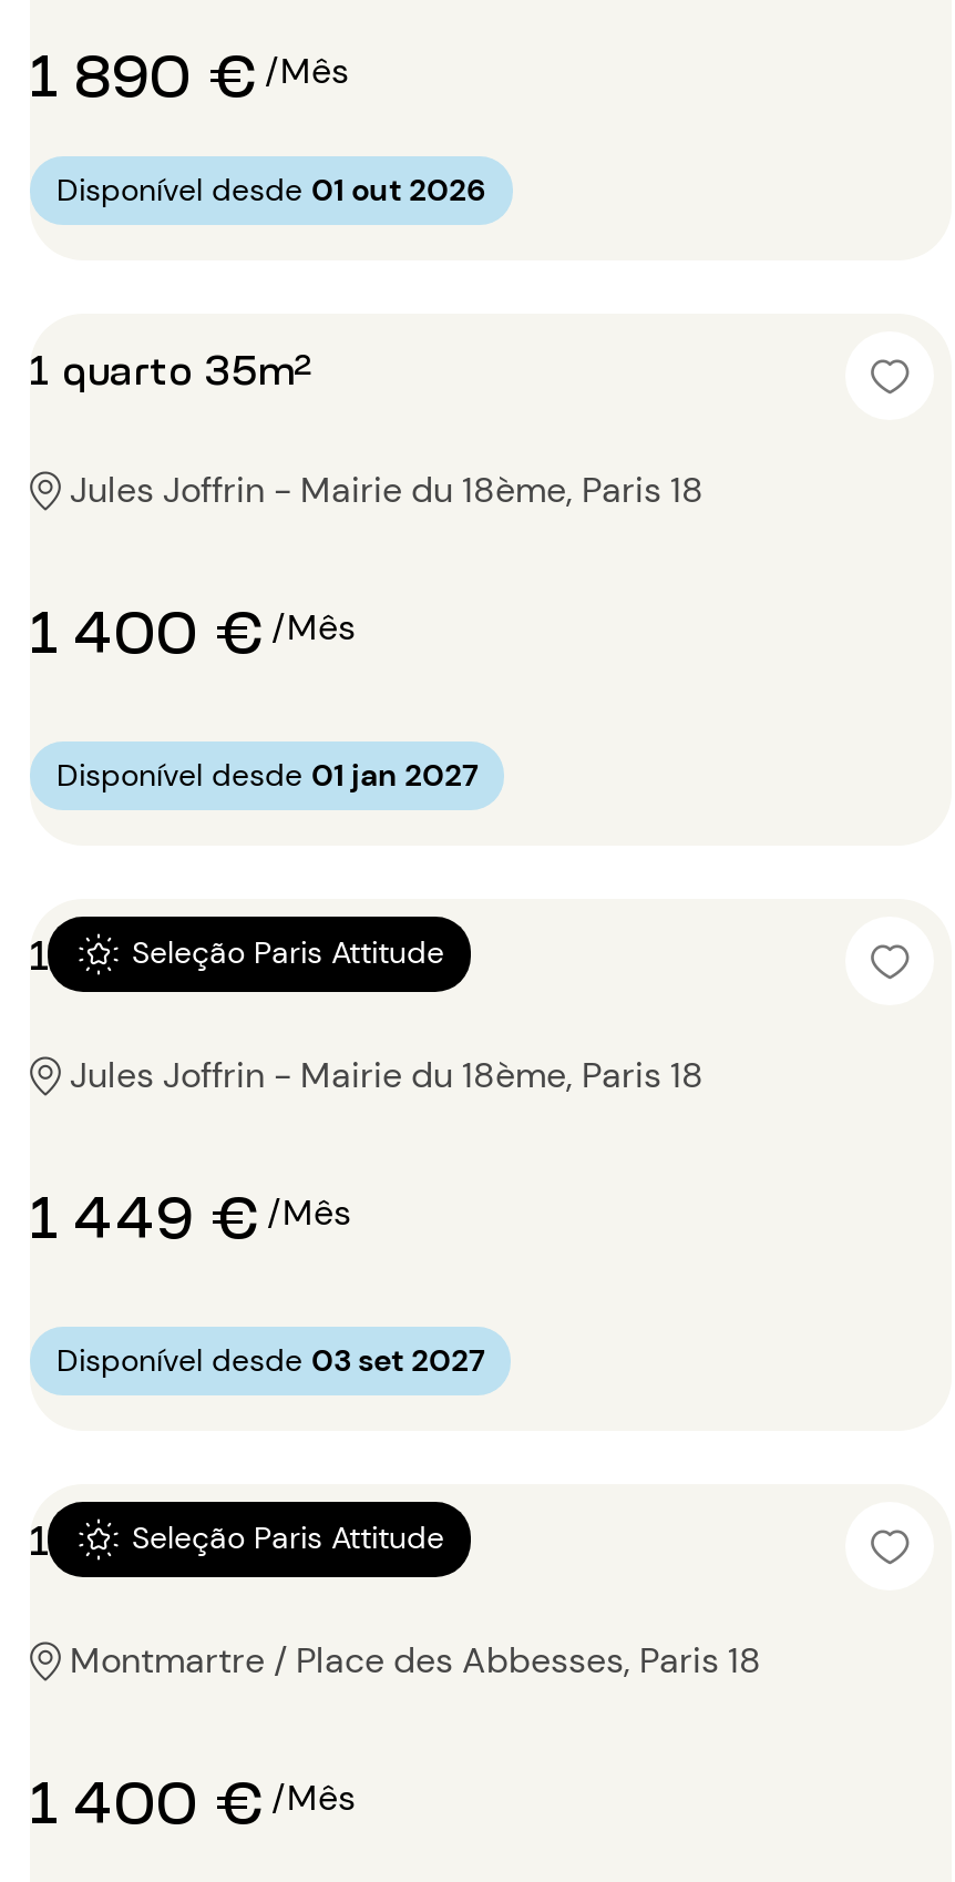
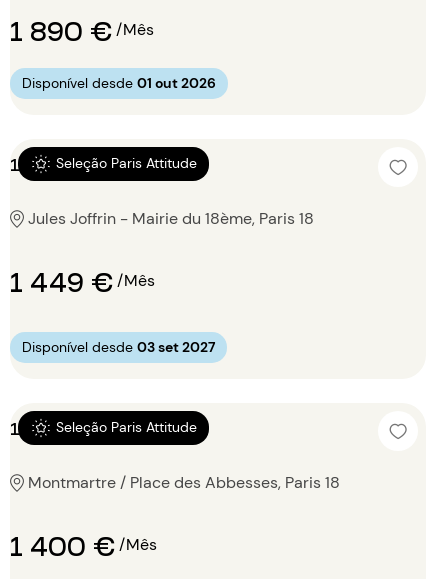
- 1 quarto 35m²
- Jules Joffrin - Mairie du 18ème, Paris 18
- 1 400 € /Mês
- Disponível desde 01 jan 2027
